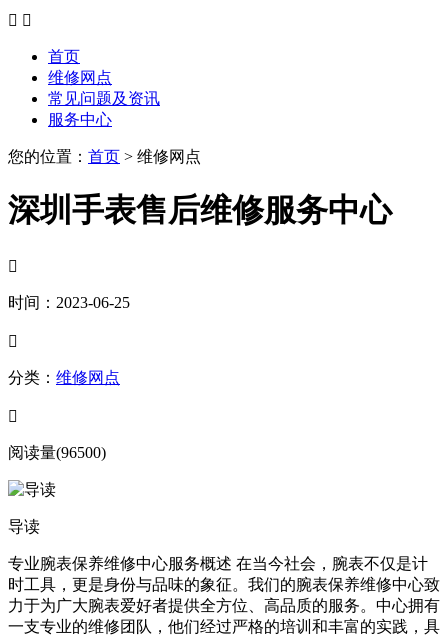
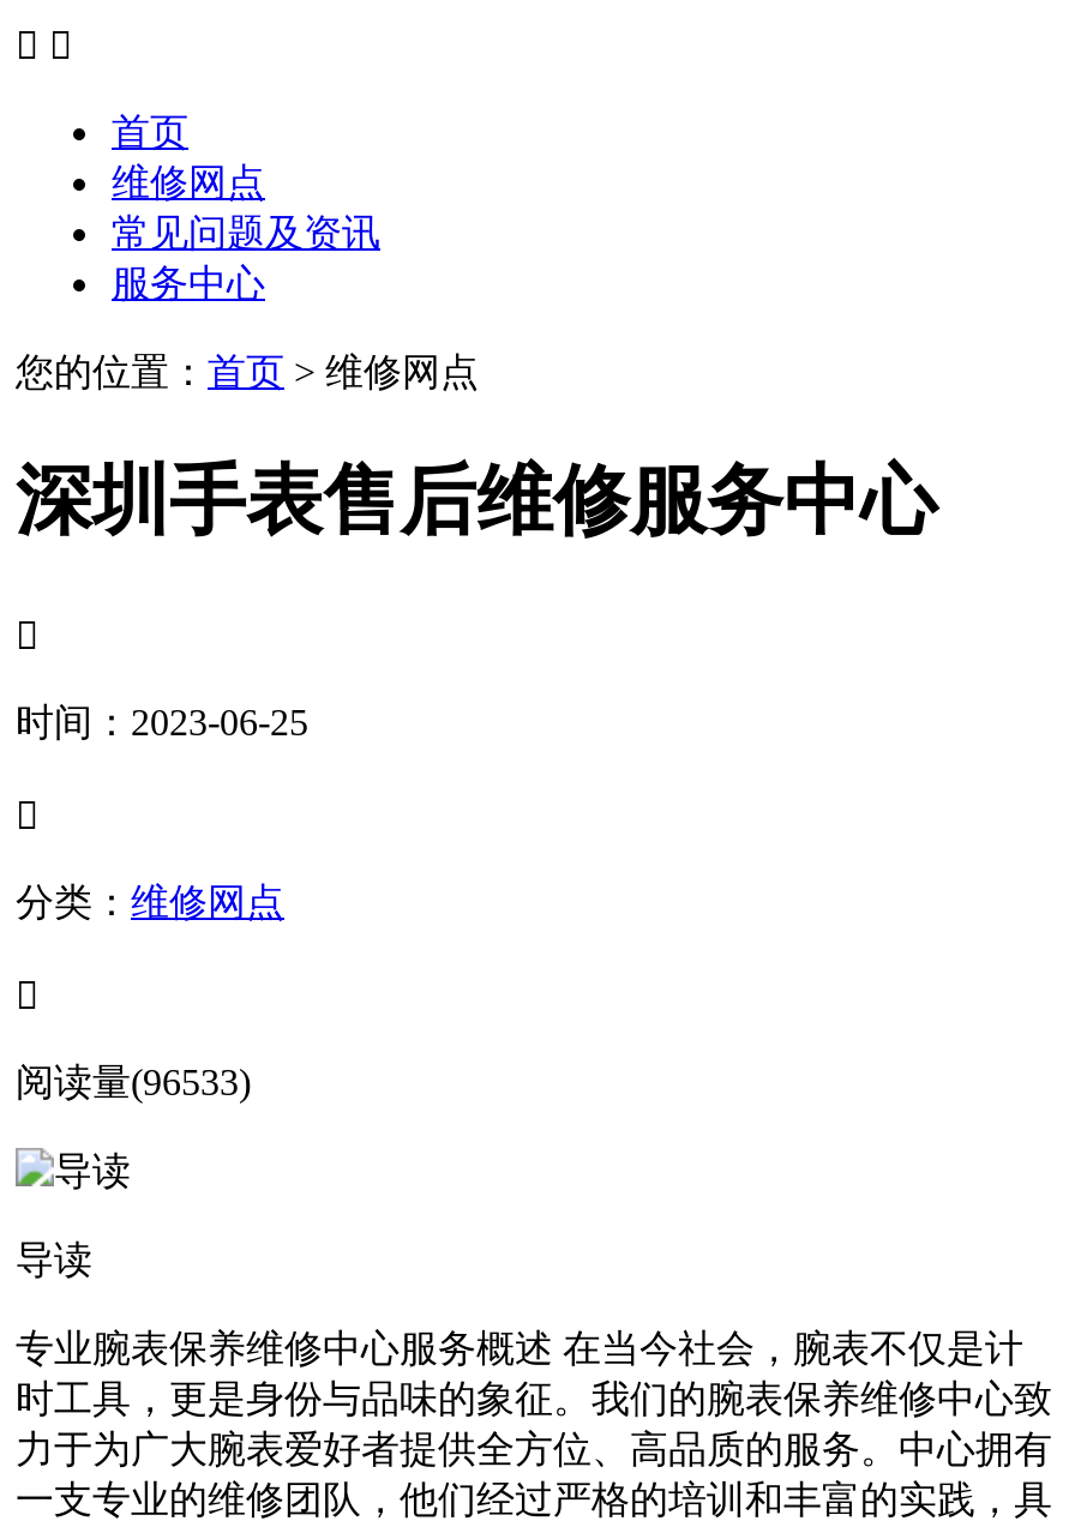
- 阅读量(96500)
+ 阅读量(96533)
